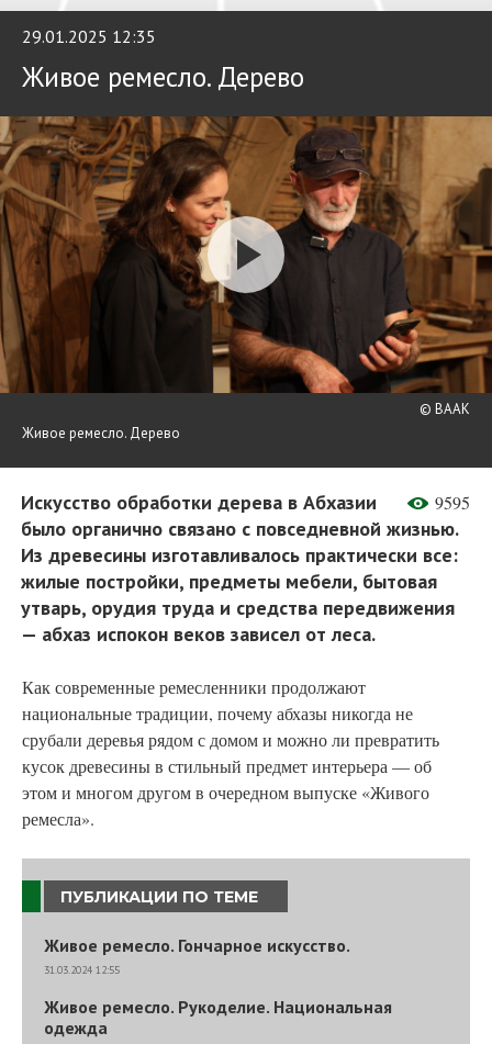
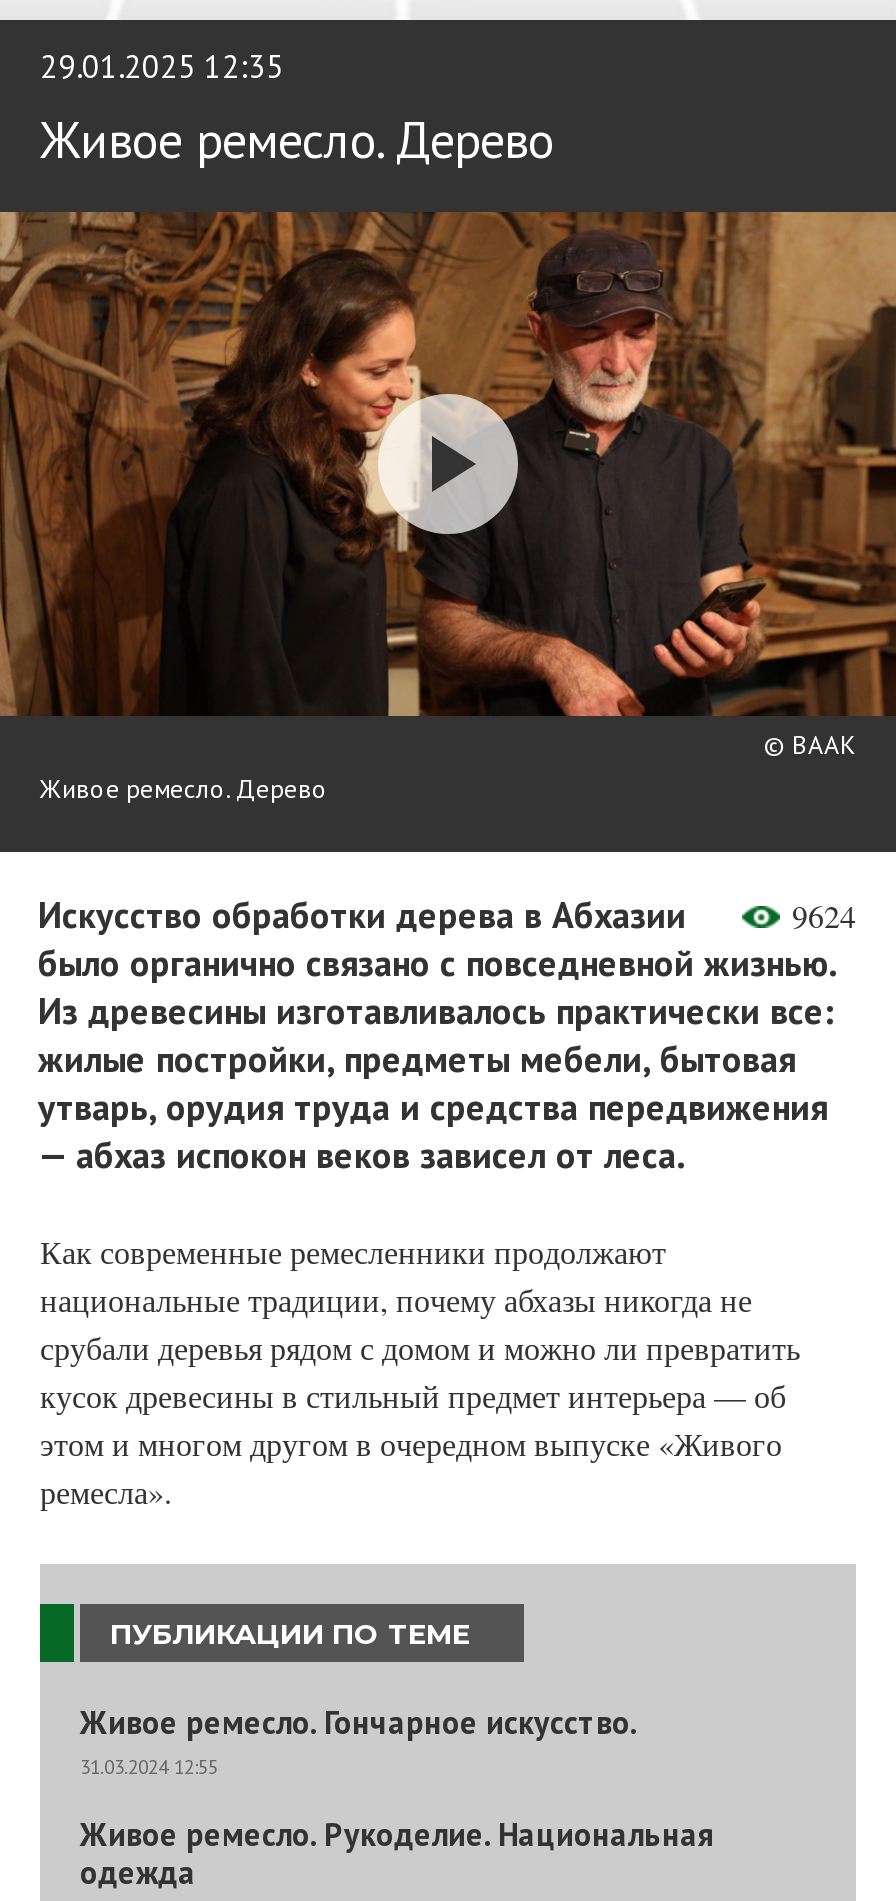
- 9595
+ 9624
